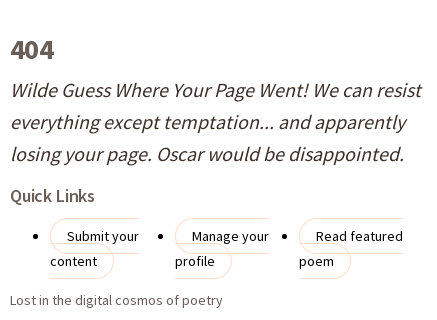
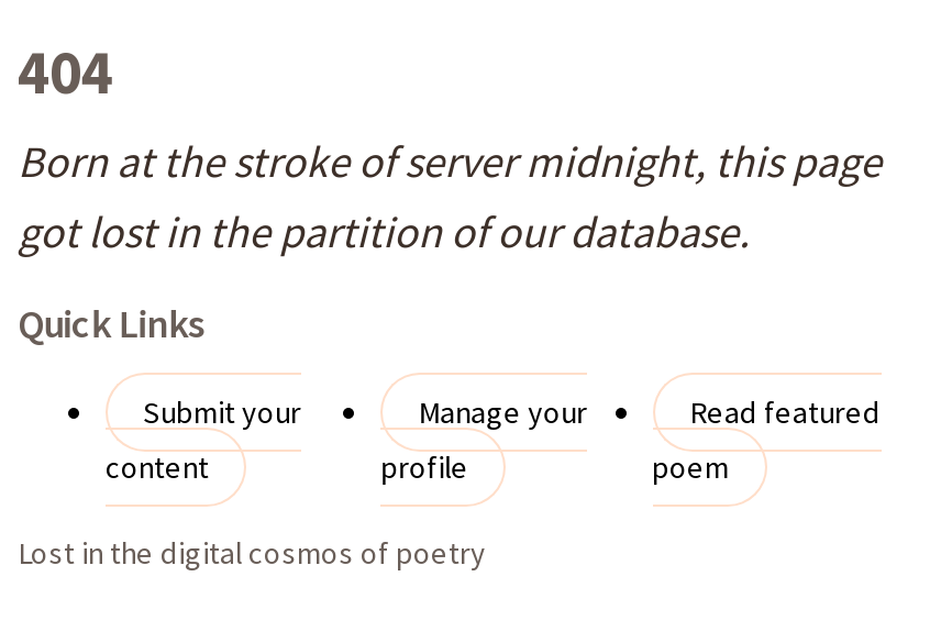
- Wilde Guess Where Your Page Went! We can resist
- everything except temptation... and apparently
- losing your page. Oscar would be disappointed.
+ Born at the stroke of server midnight, this page
+ got lost in the partition of our database.
